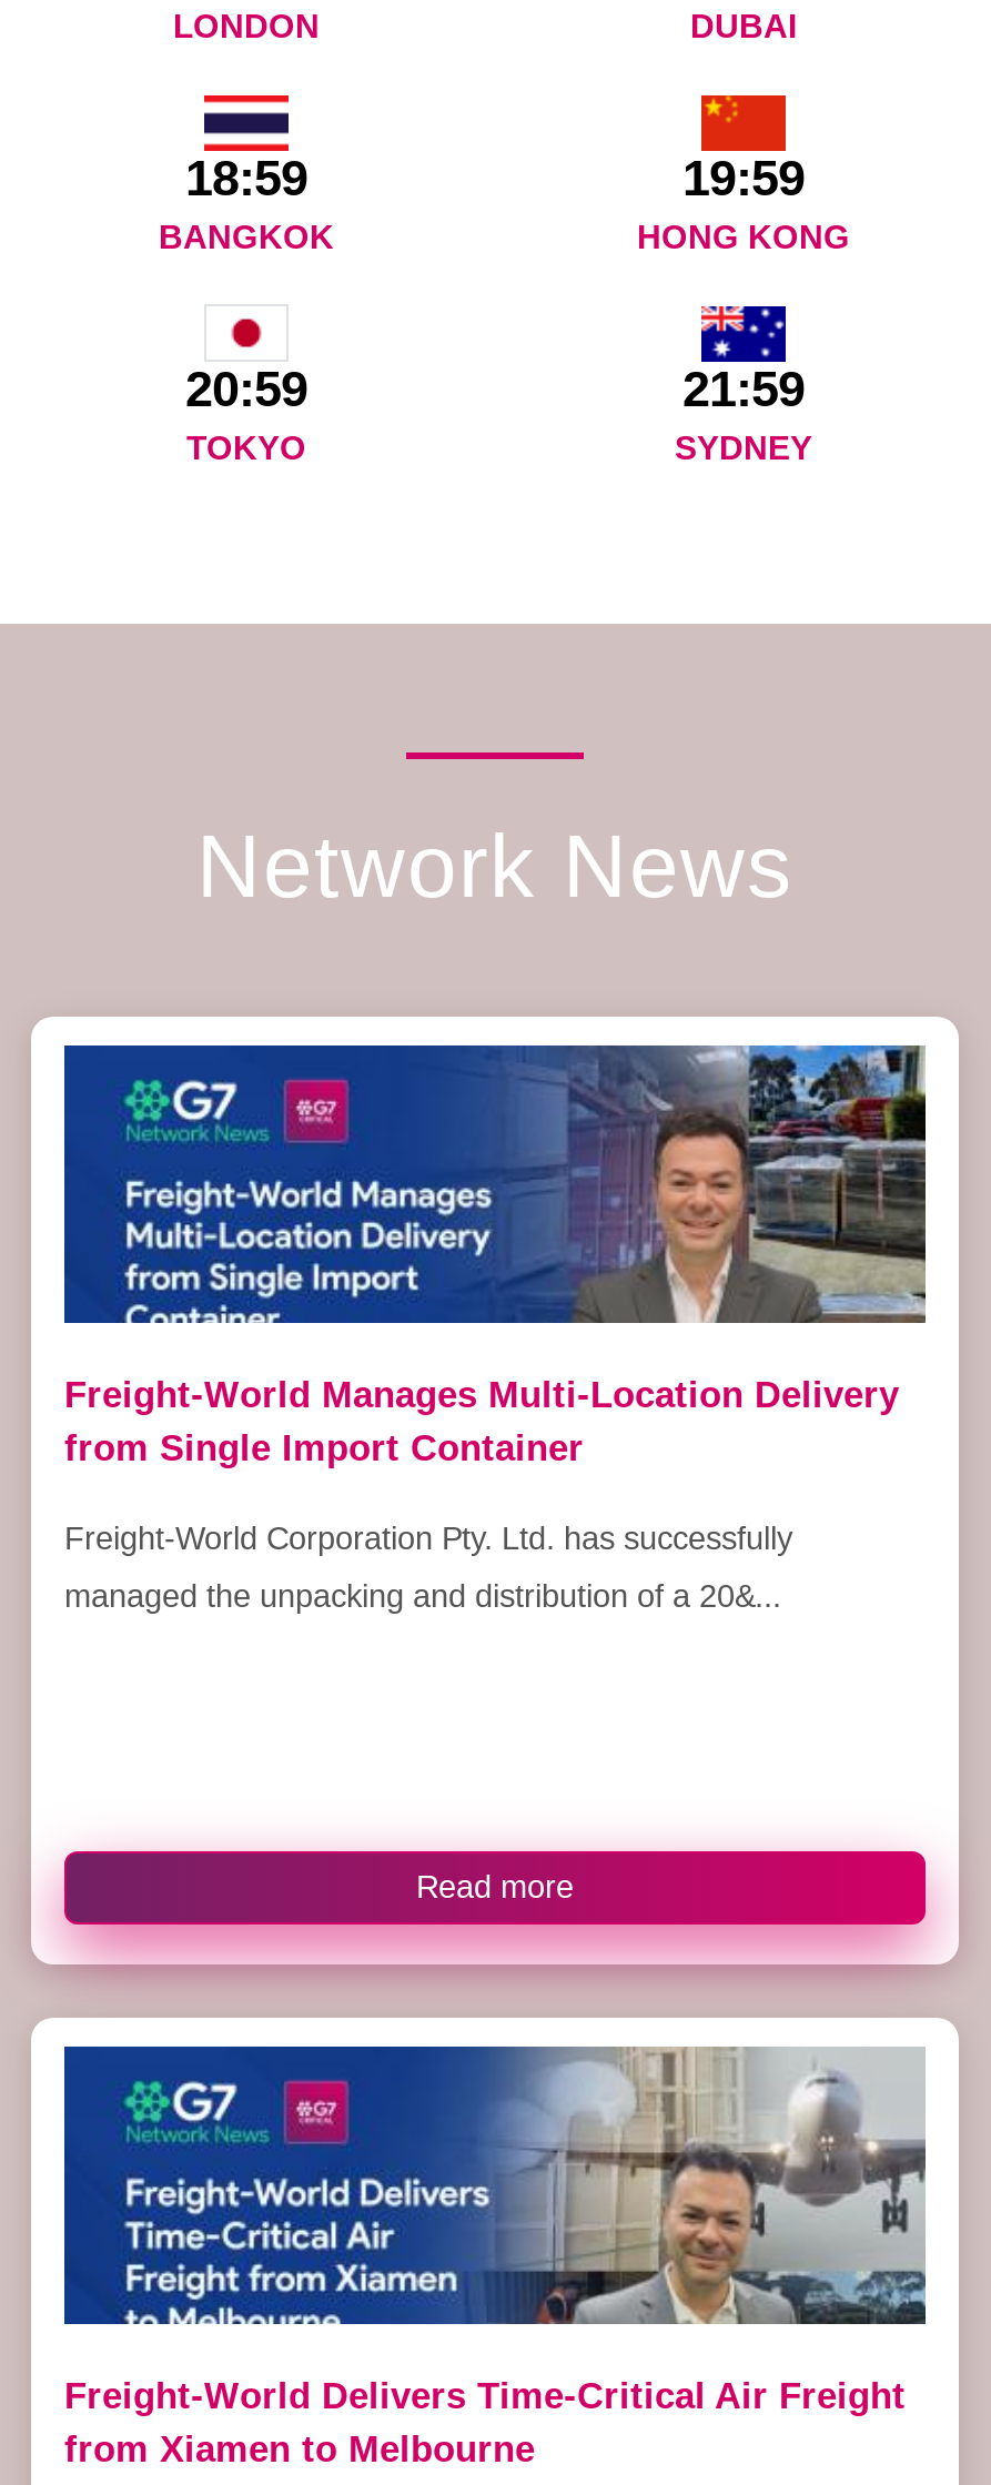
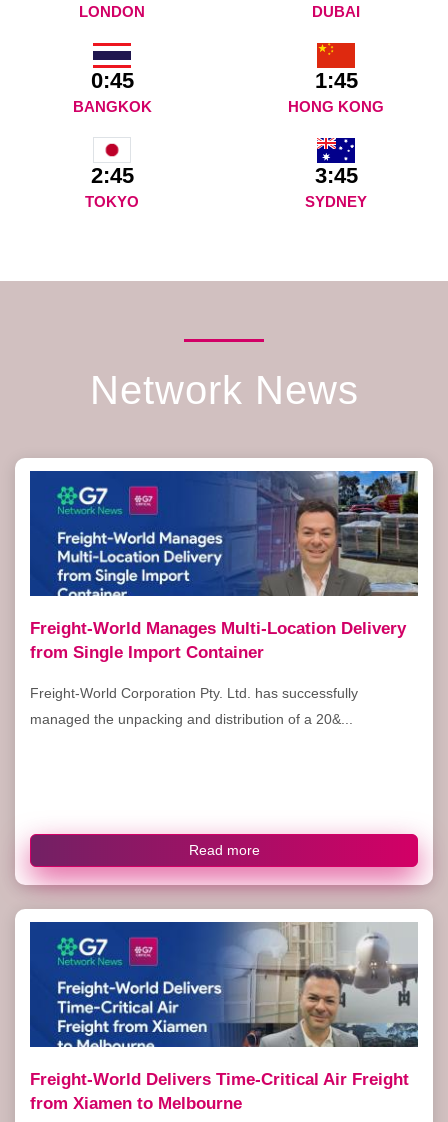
- 18:59
+ 0:45

- 19:59
+ 1:45

- 20:59
+ 2:45

- 21:59
+ 3:45
